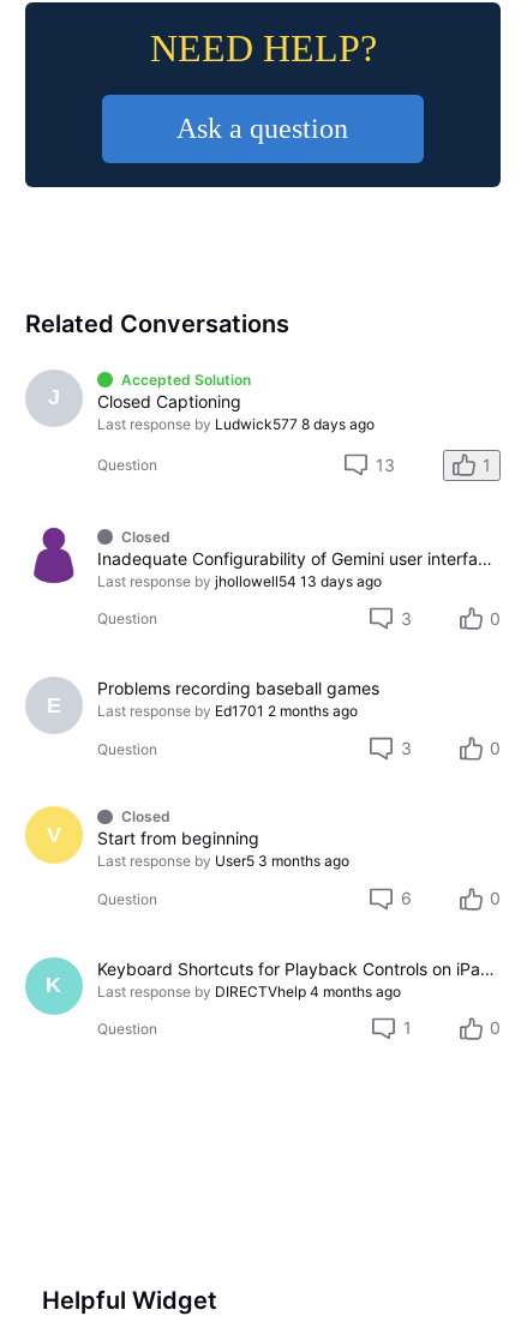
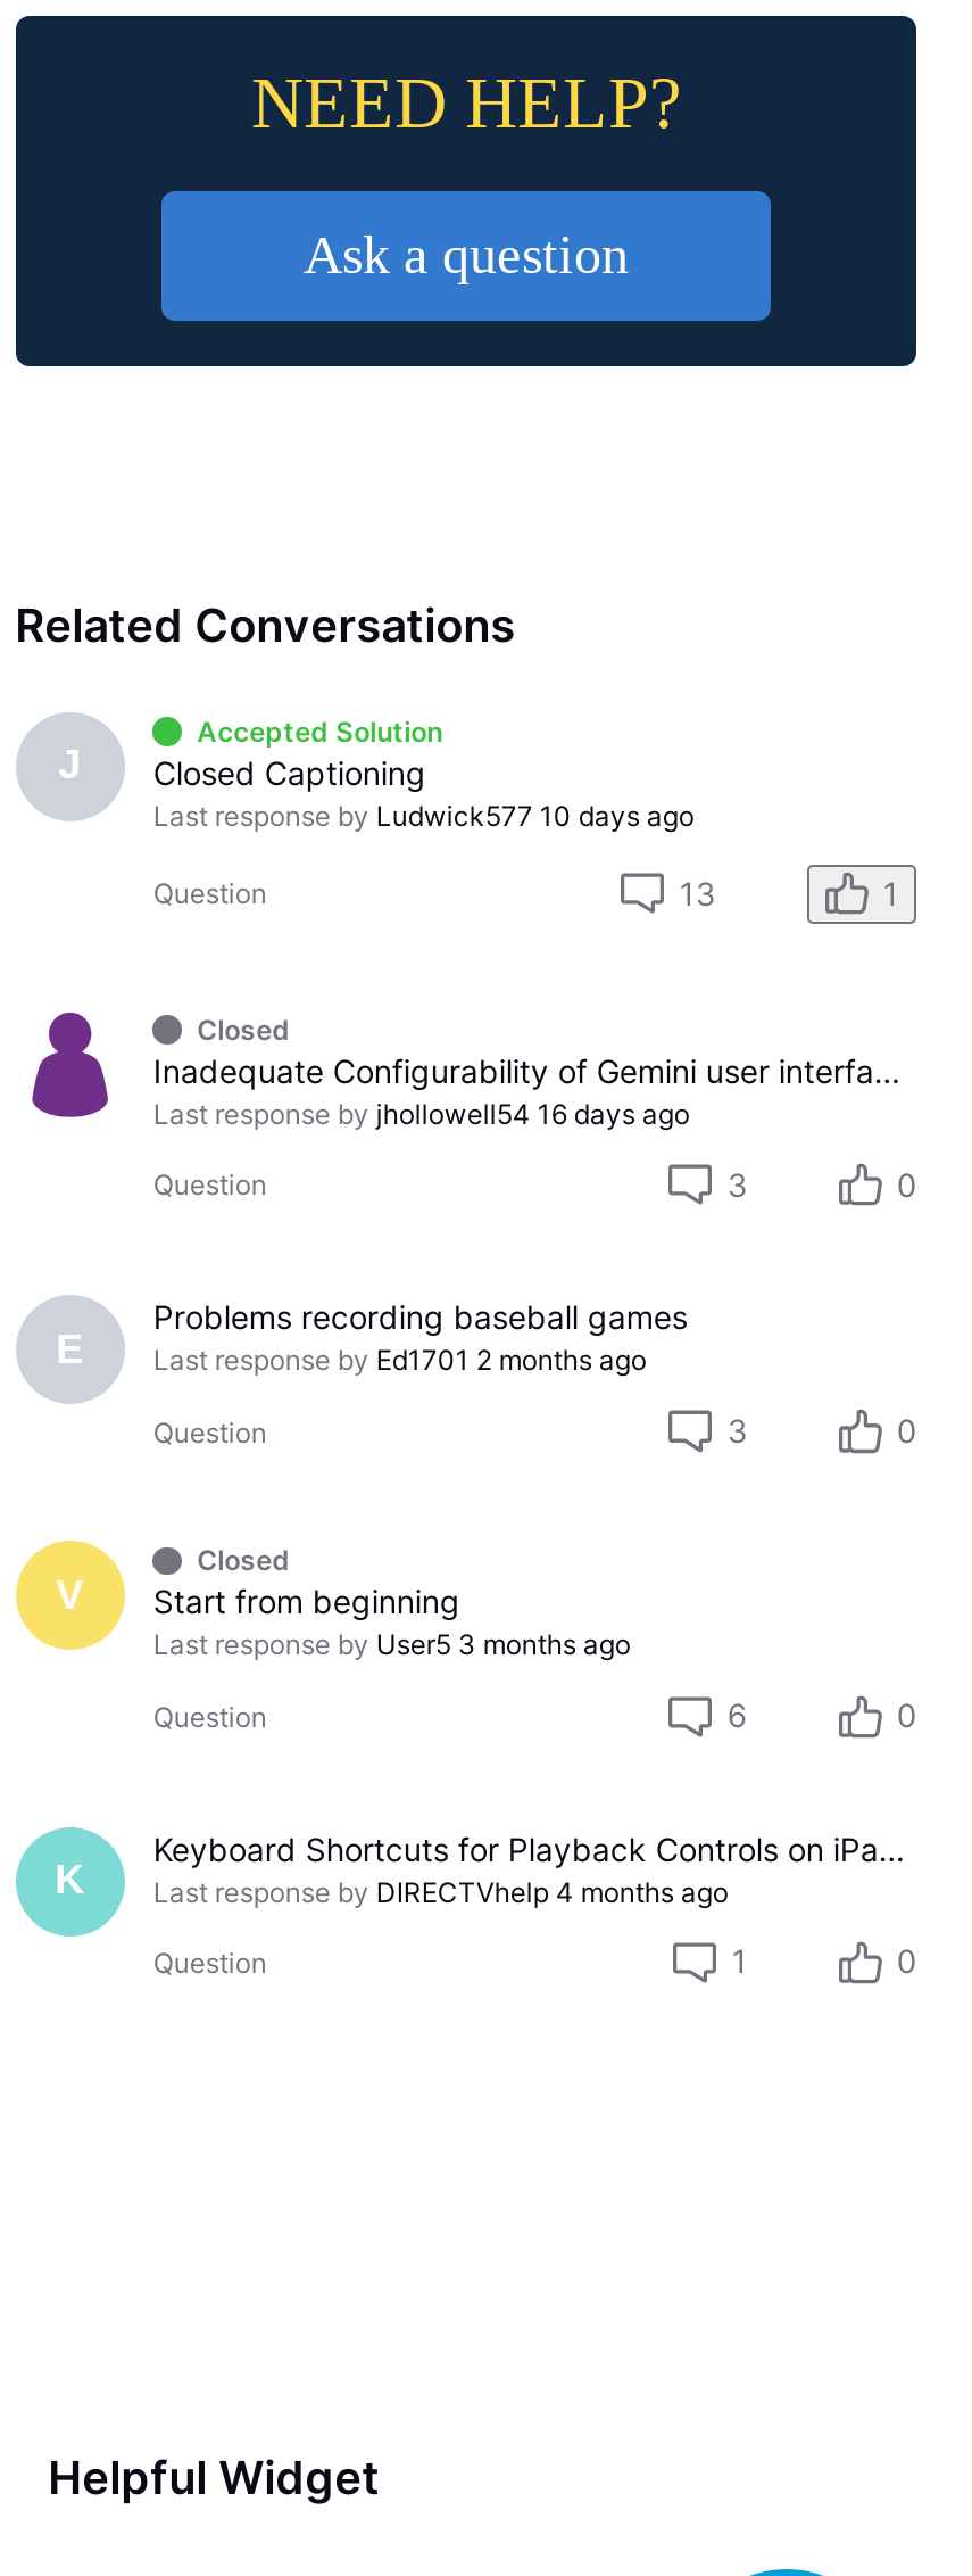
- Last response by Ludwick577 8 days ago
+ Last response by Ludwick577 10 days ago

- Last response by jhollowell54 13 days ago
+ Last response by jhollowell54 16 days ago
